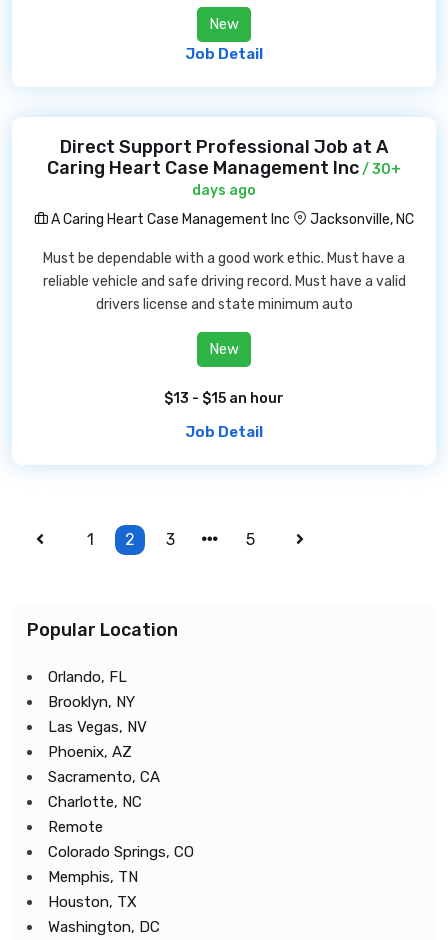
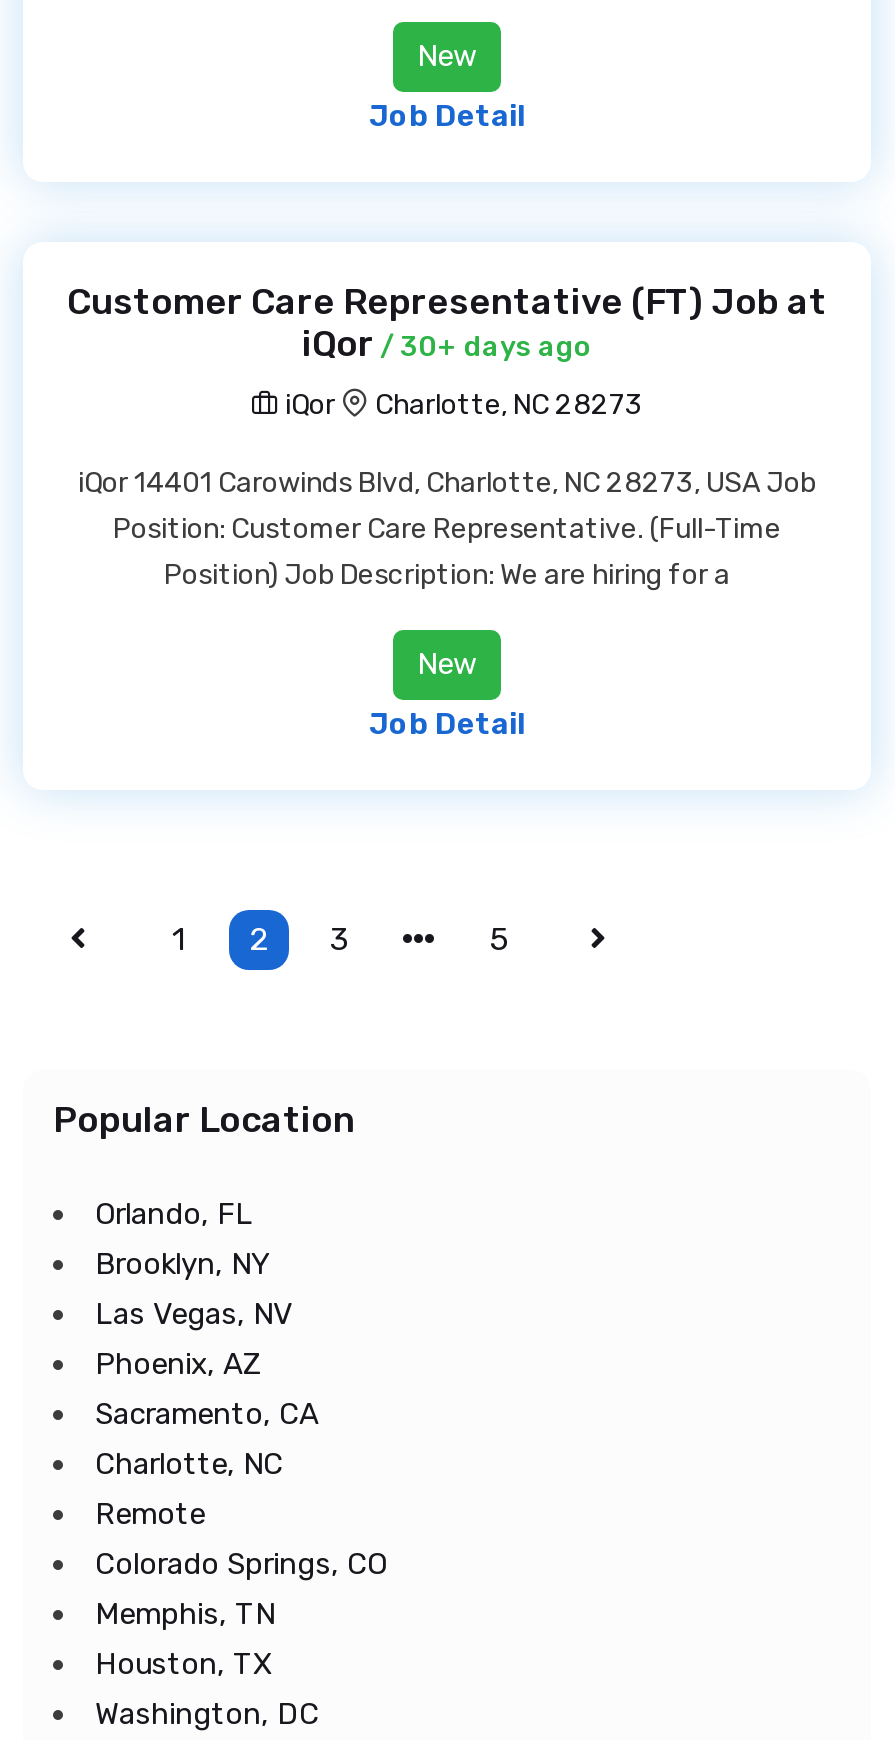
- Direct Support Professional Job at A
- Caring Heart Case Management Inc / 30+
- days ago
+ Customer Care Representative (FT) Job at
+ iQor / 30+ days ago

- A Caring Heart Case Management Inc
- Jacksonville, NC
+ iQor
+ Charlotte, NC 28273

- Must be dependable with a good work ethic. Must have a
- reliable vehicle and safe driving record. Must have a valid
- drivers license and state minimum auto
+ iQor 14401 Carowinds Blvd, Charlotte, NC 28273, USA Job
+ Position: Customer Care Representative. (Full-Time
+ Position) Job Description: We are hiring for a

- $13 - $15 an hour
